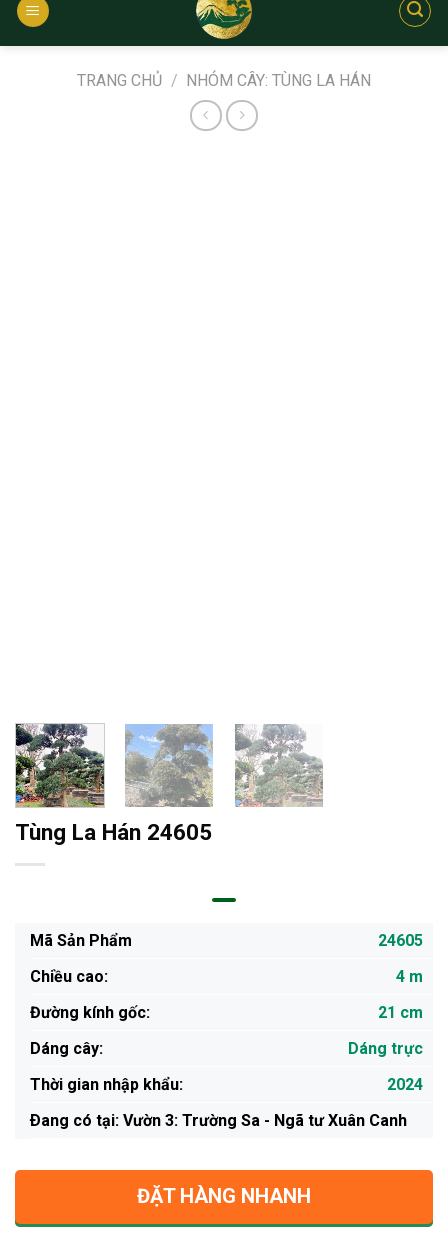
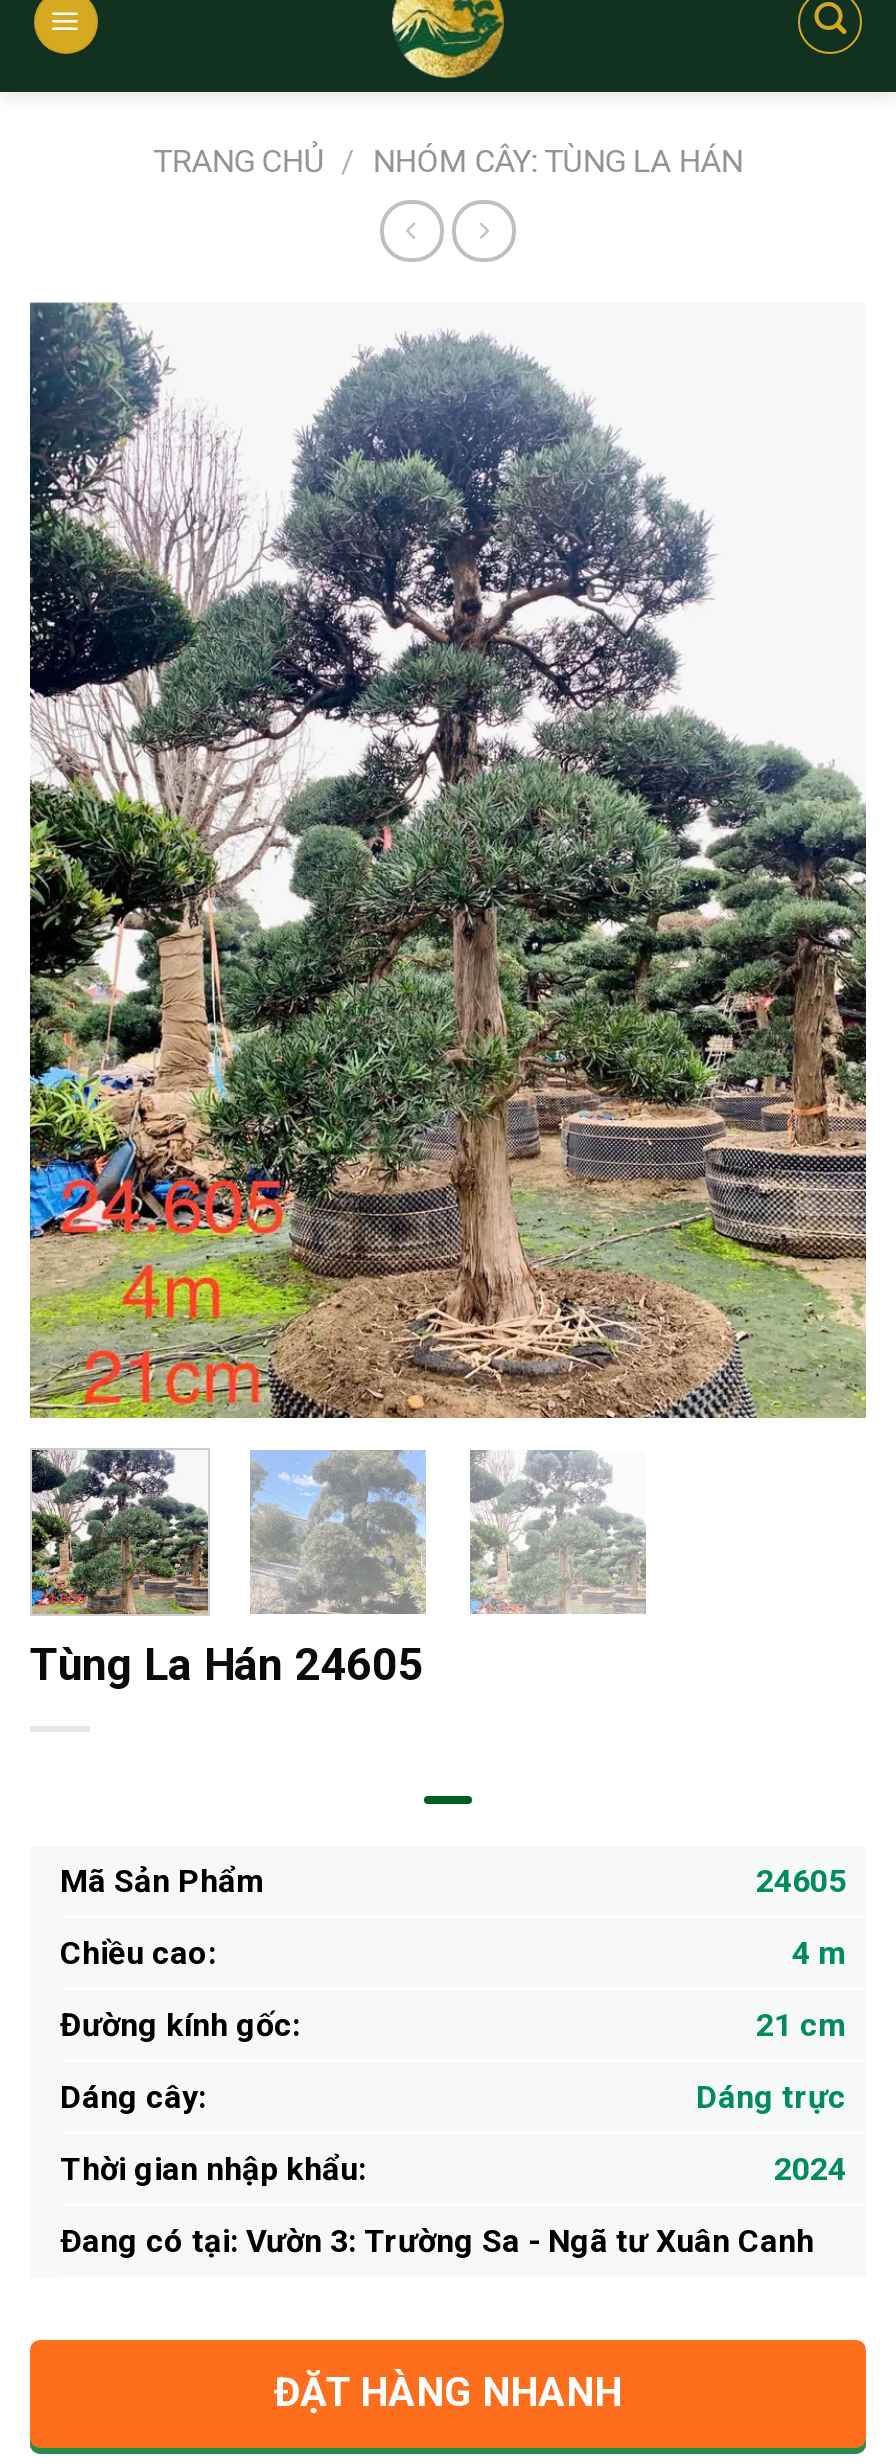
+ [image]
